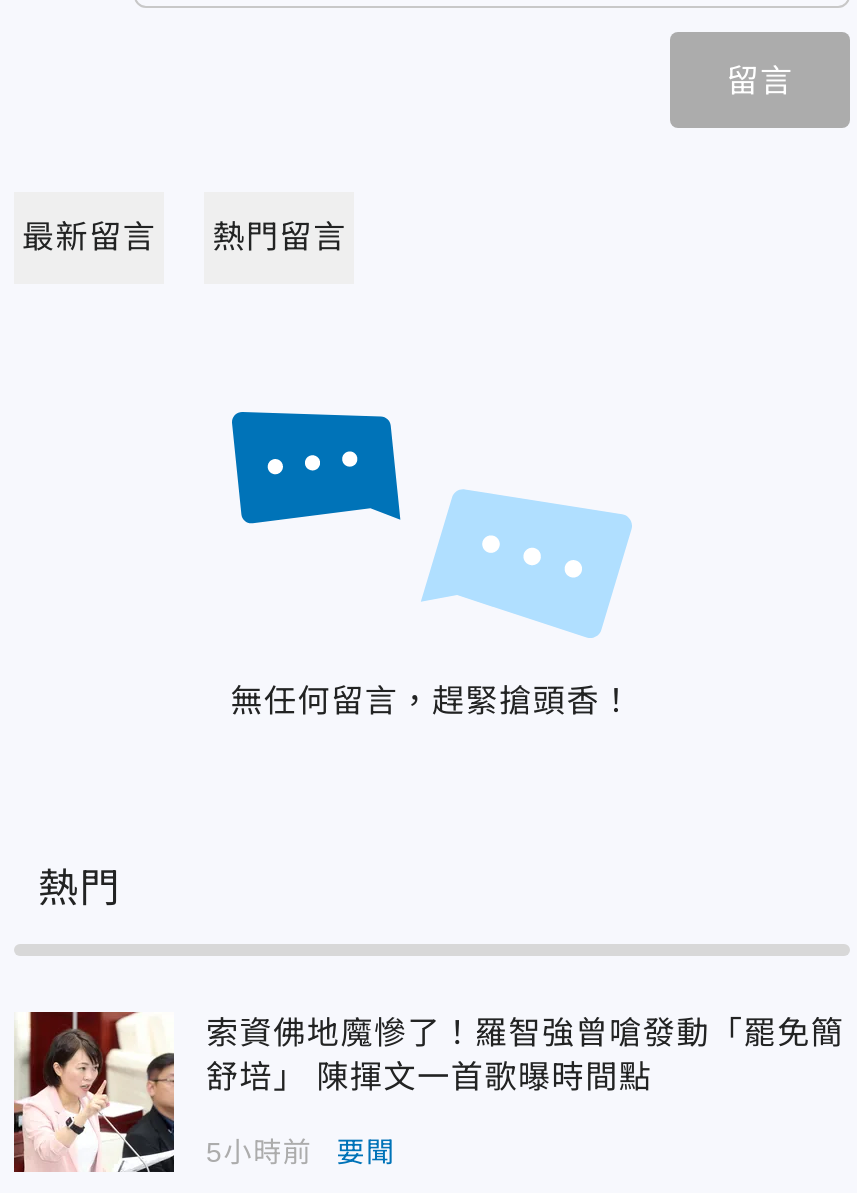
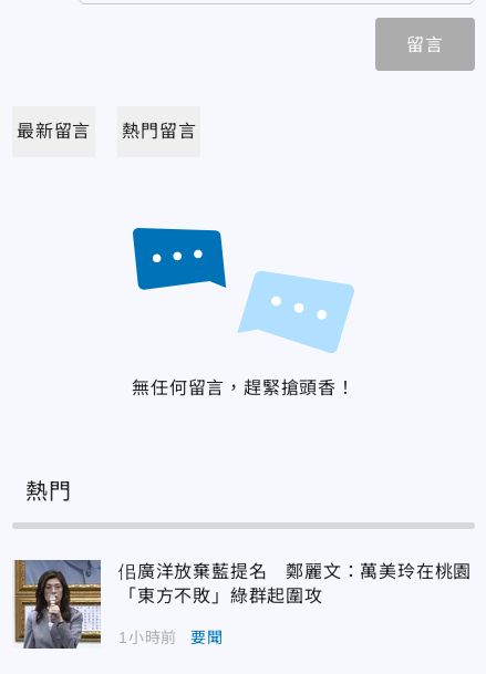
- [image]
- 索資佛地魔慘了！羅智強曾嗆發動「罷免簡
- 舒培」 陳揮文一首歌曝時間點
+ [image]
+ 佀廣洋放棄藍提名 鄭麗文：萬美玲在桃園
+ 「東方不敗」綠群起圍攻

- 5小時前 要聞
+ 1小時前 要聞
